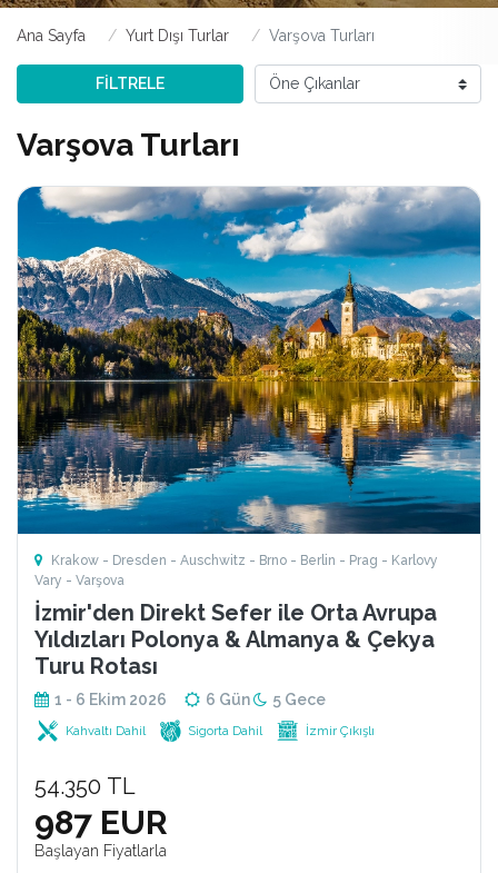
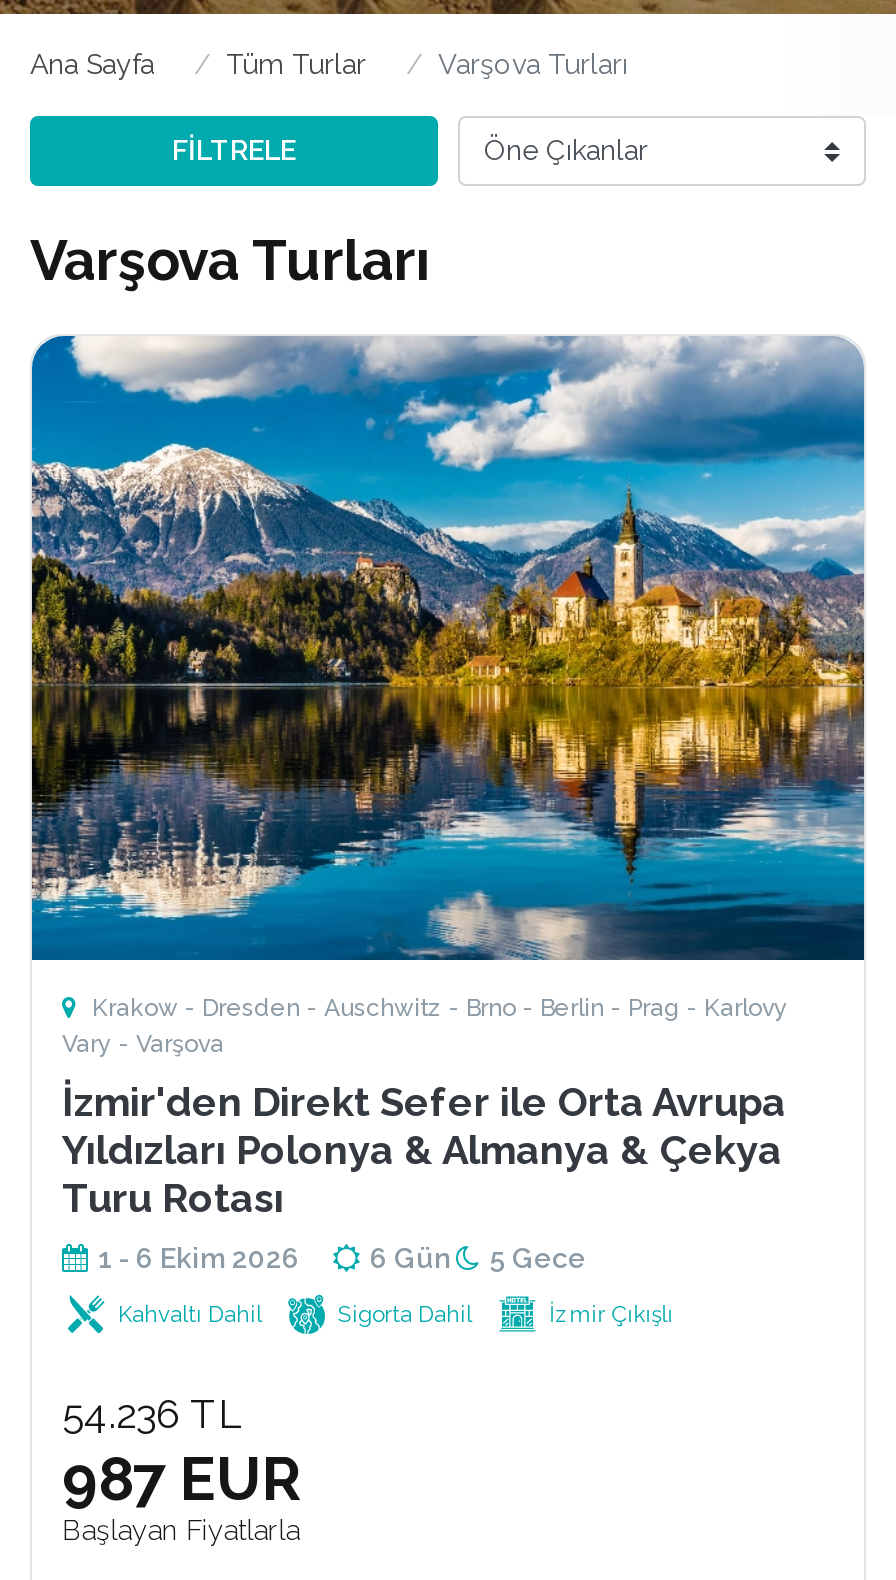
- Yurt Dışı Turlar
+ Tüm Turlar

- 54.350 TL
+ 54.236 TL
